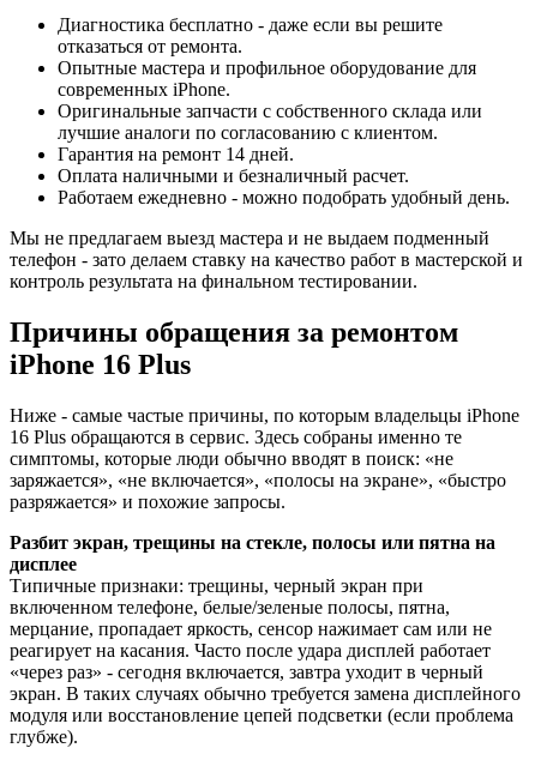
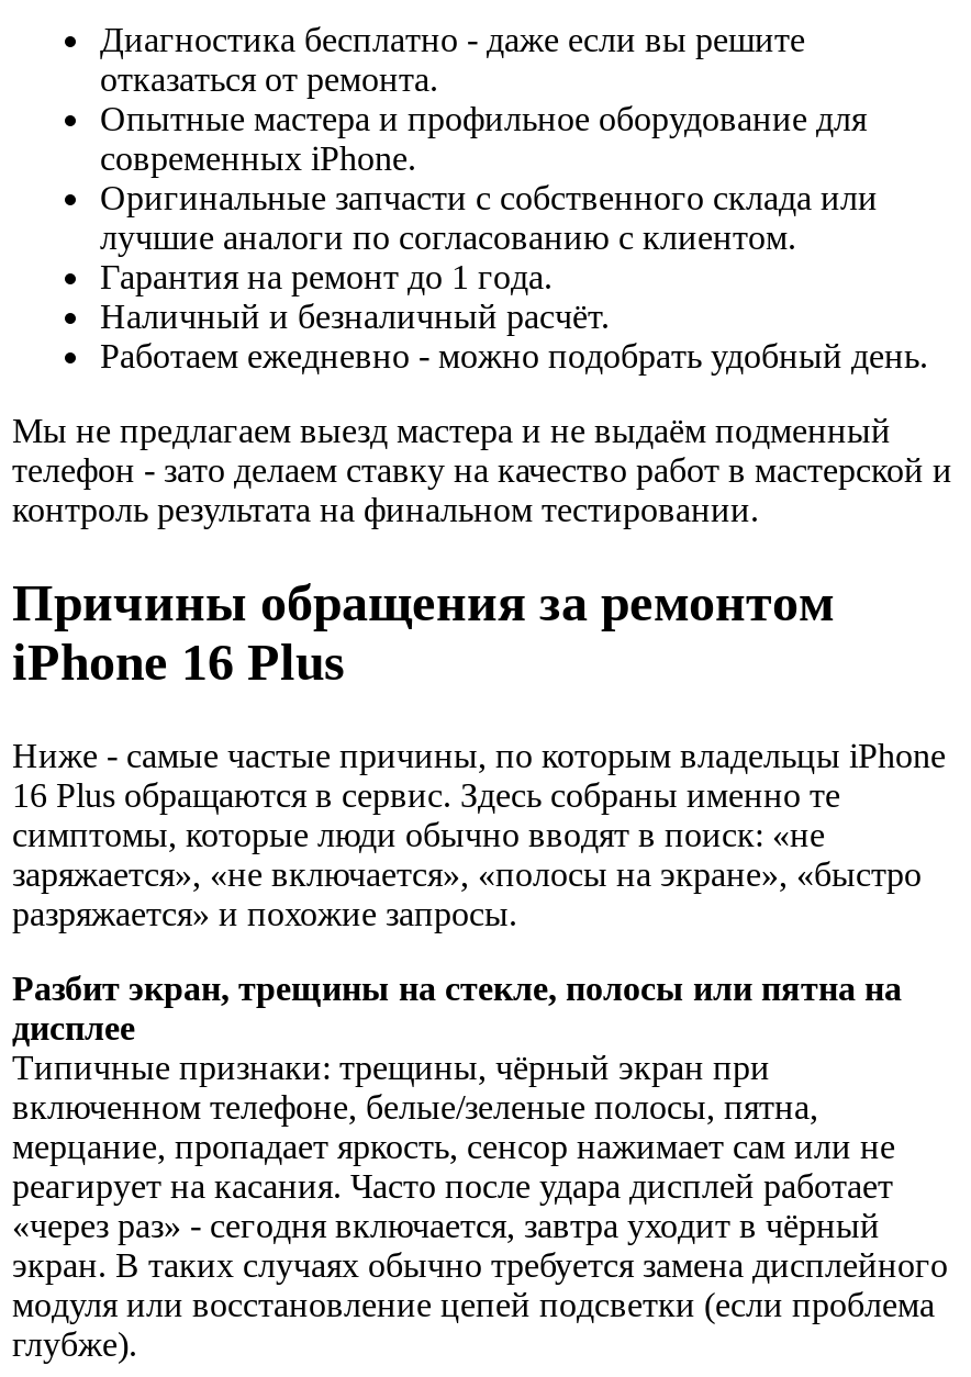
- Гарантия на ремонт 14 дней.
- Оплата наличными и безналичный расчет.
+ Гарантия на ремонт до 1 года.
+ Наличный и безналичный расчёт.

- Мы не предлагаем выезд мастера и не выдаем подменный
+ Мы не предлагаем выезд мастера и не выдаём подменный

- Типичные признаки: трещины, черный экран при
+ Типичные признаки: трещины, чёрный экран при

- «через раз» - сегодня включается, завтра уходит в черный
+ «через раз» - сегодня включается, завтра уходит в чёрный
